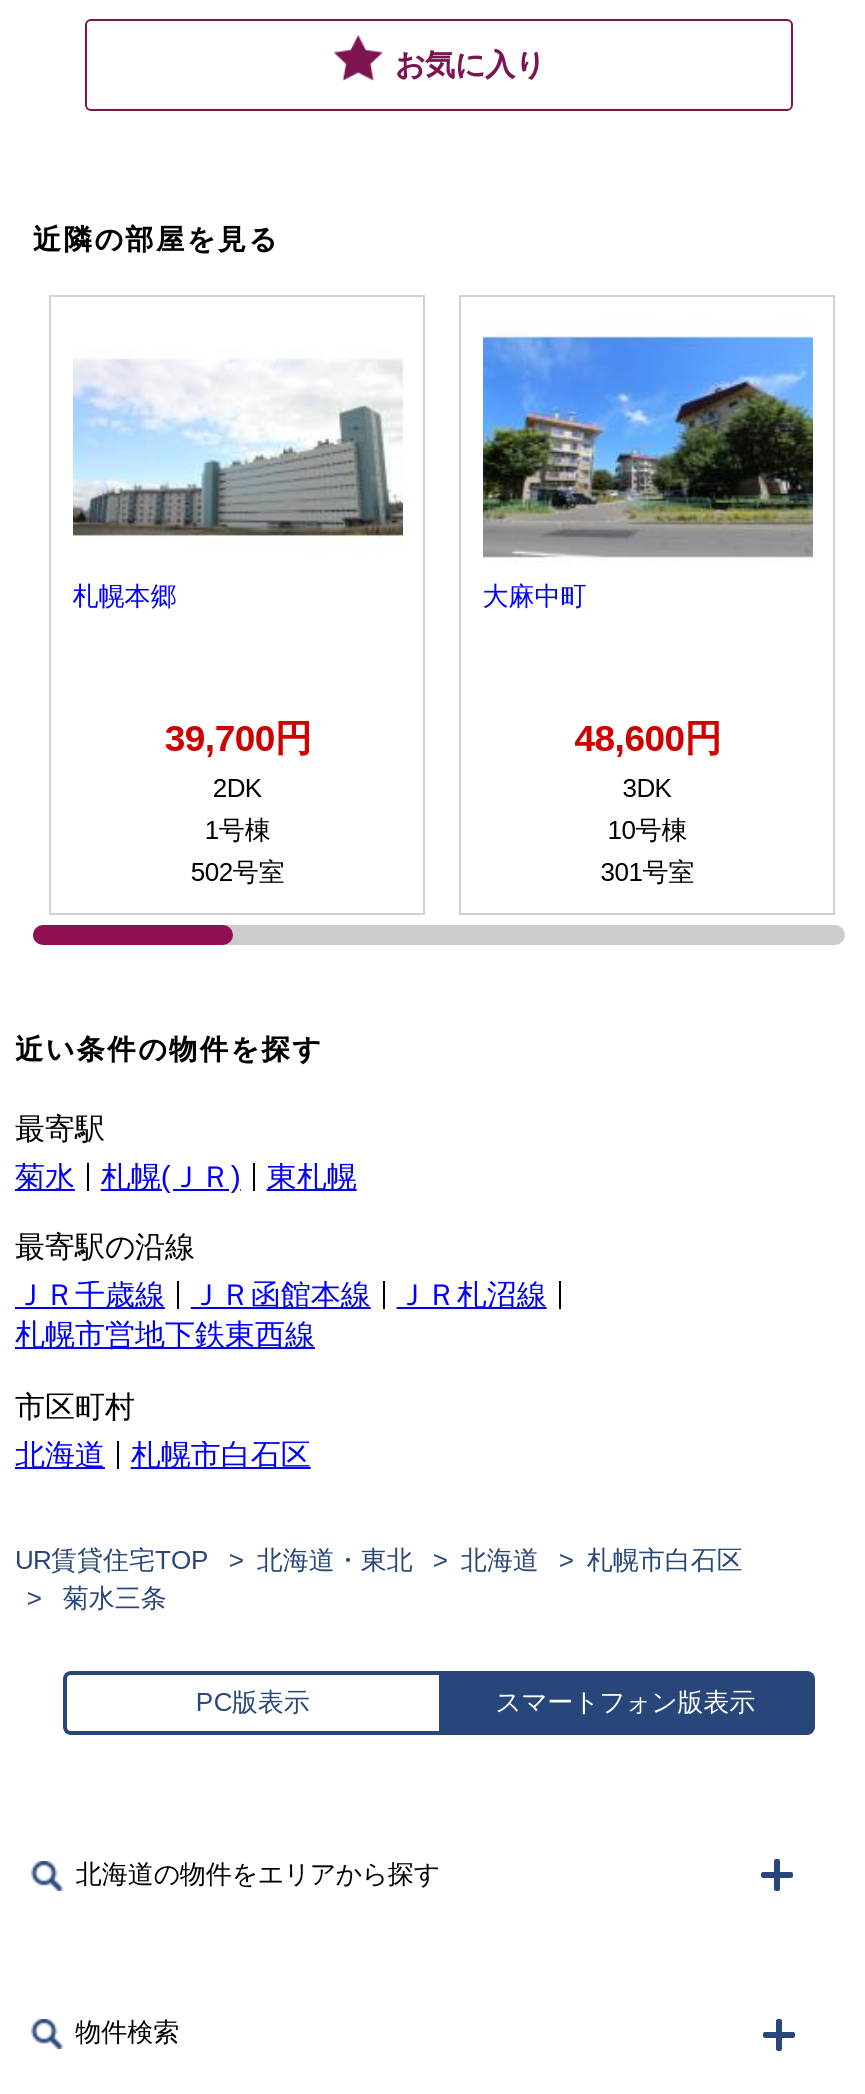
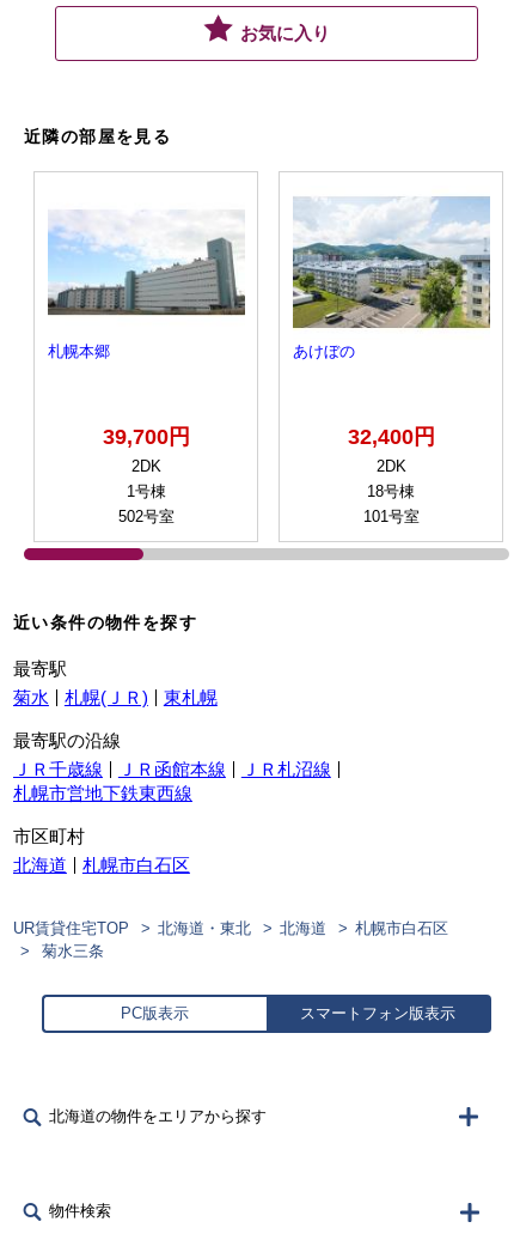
- [image]
- 大麻中町
+ [image]
+ あけぼの

- 48,600円
- 3DK
- 10号棟
- 301号室
+ 32,400円
+ 2DK
+ 18号棟
+ 101号室
